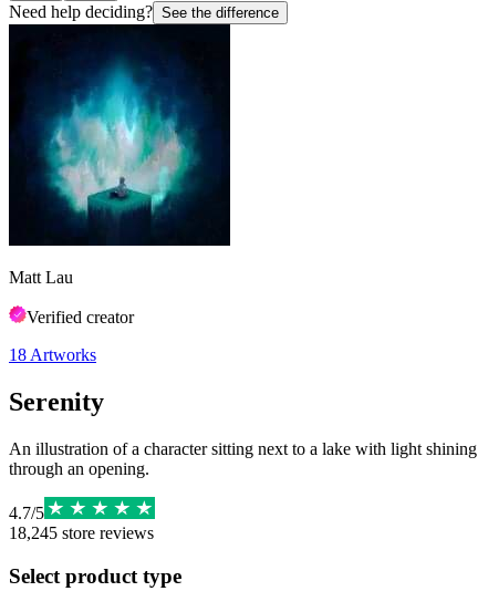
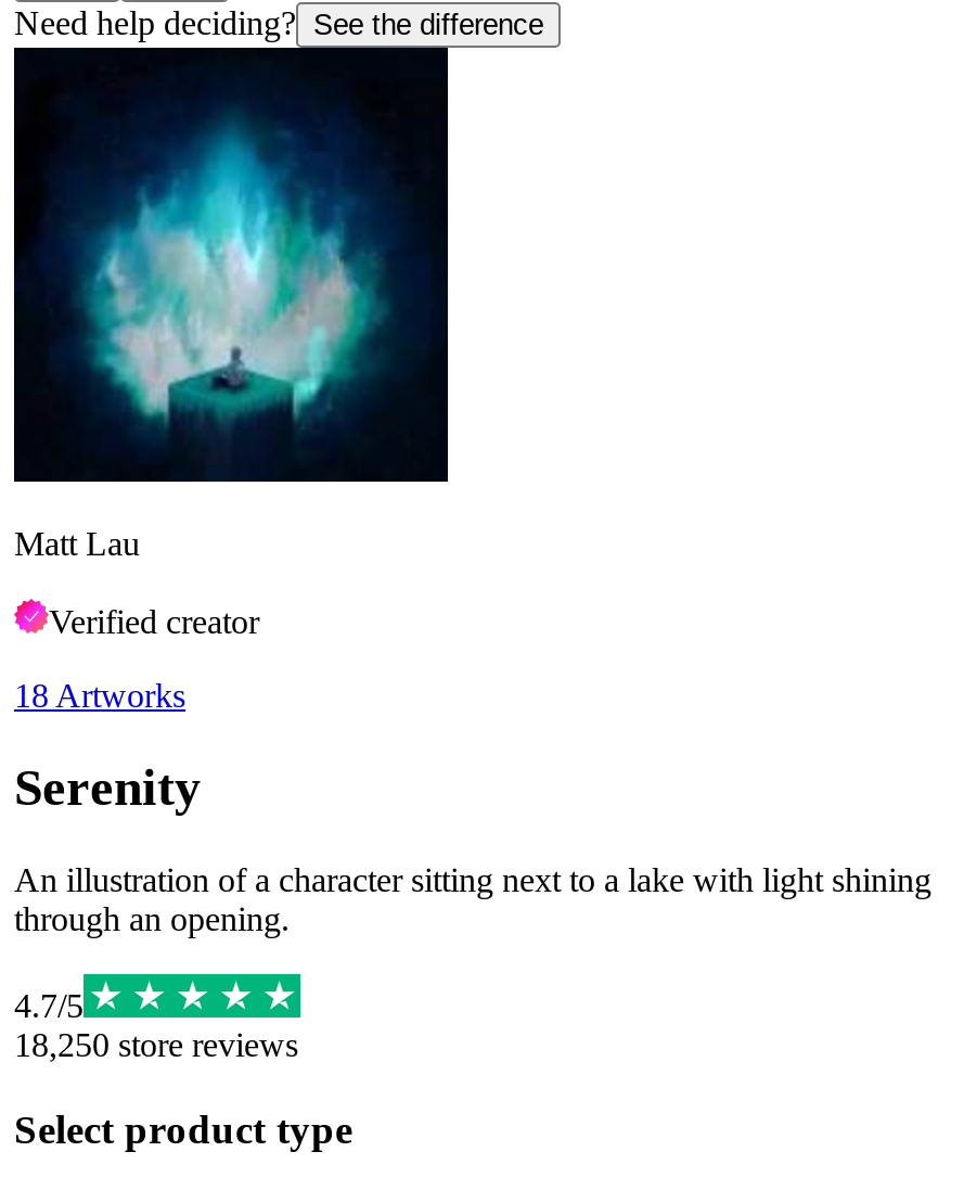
- 18,245 store reviews
+ 18,250 store reviews
